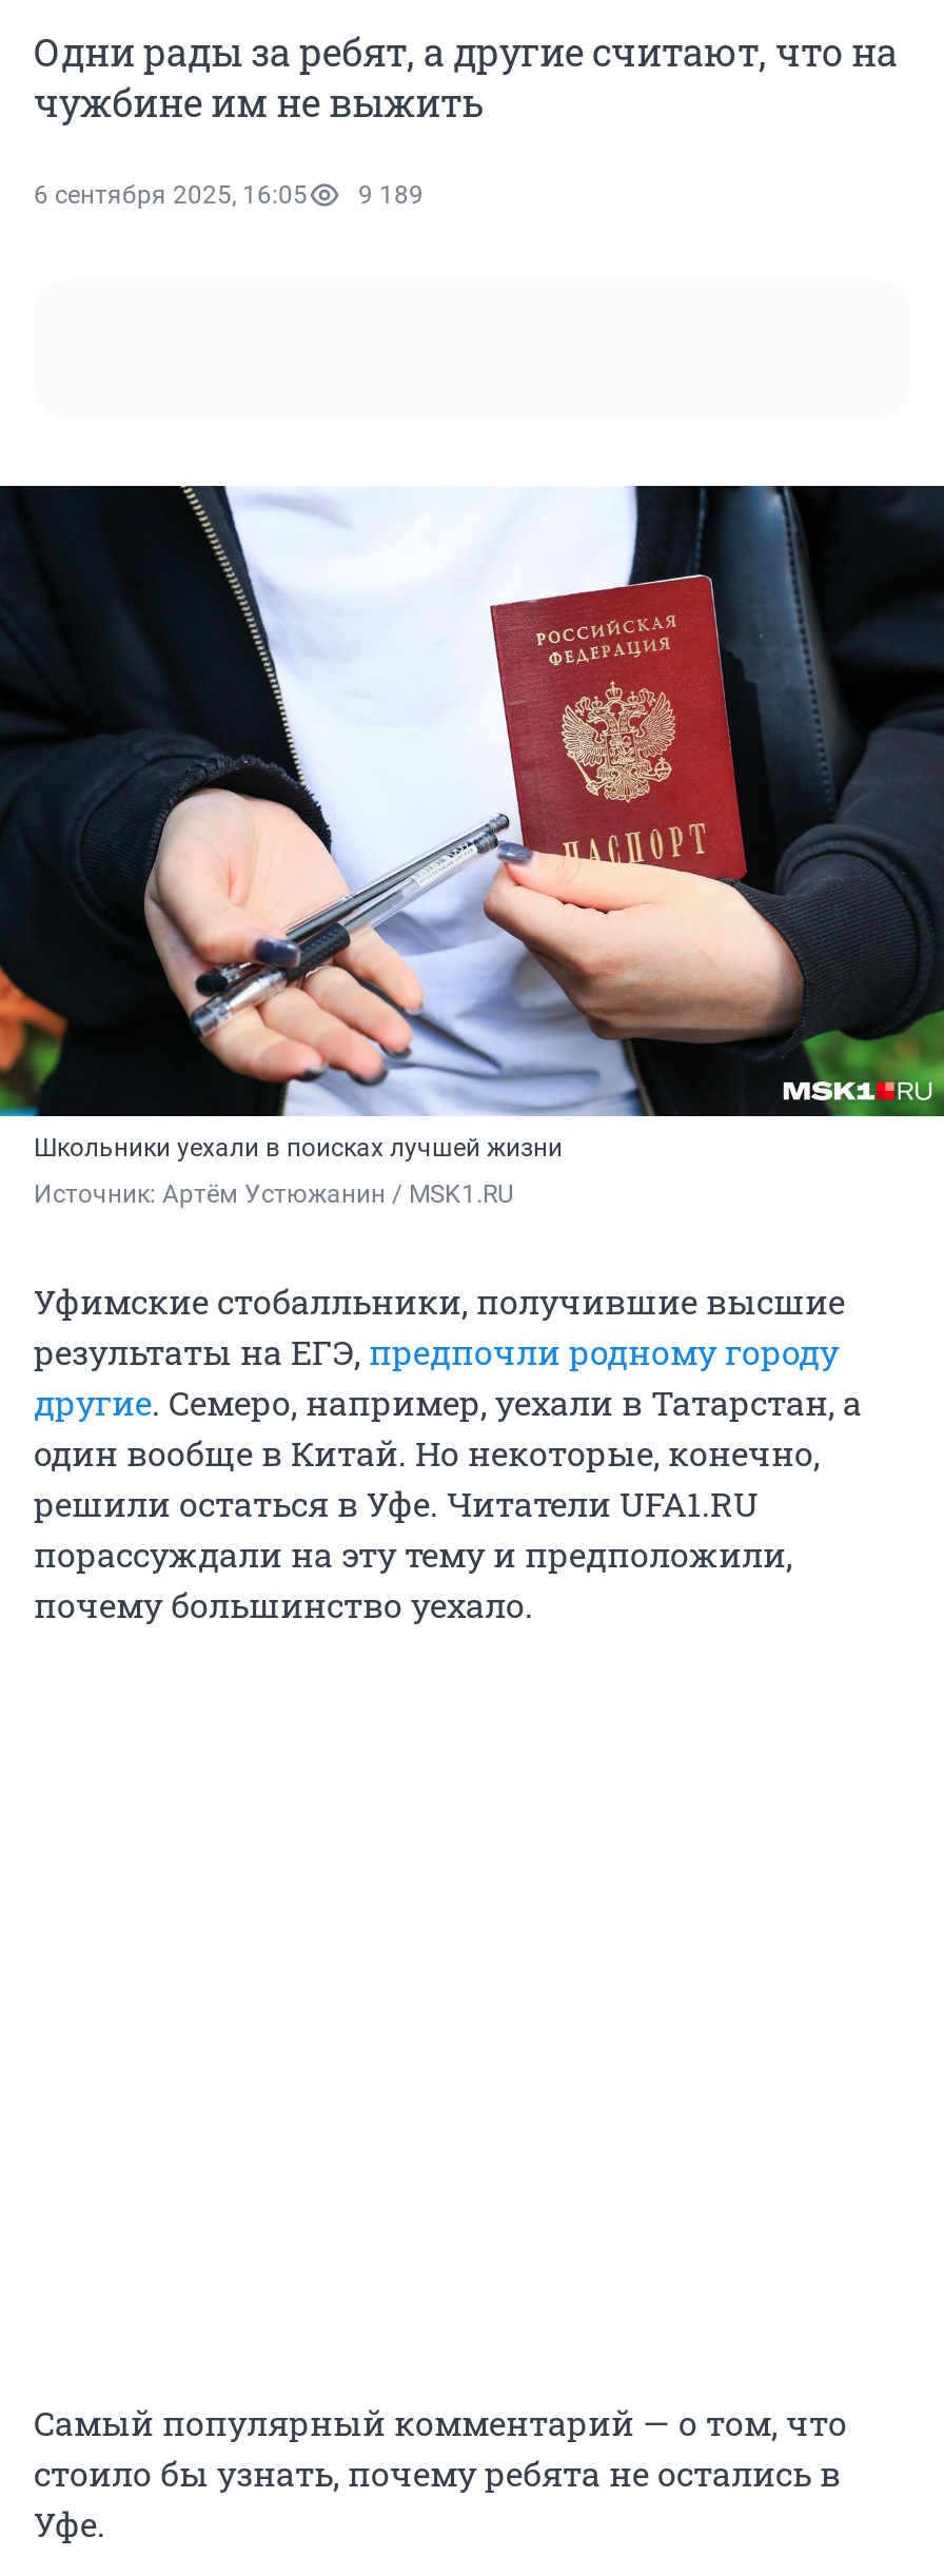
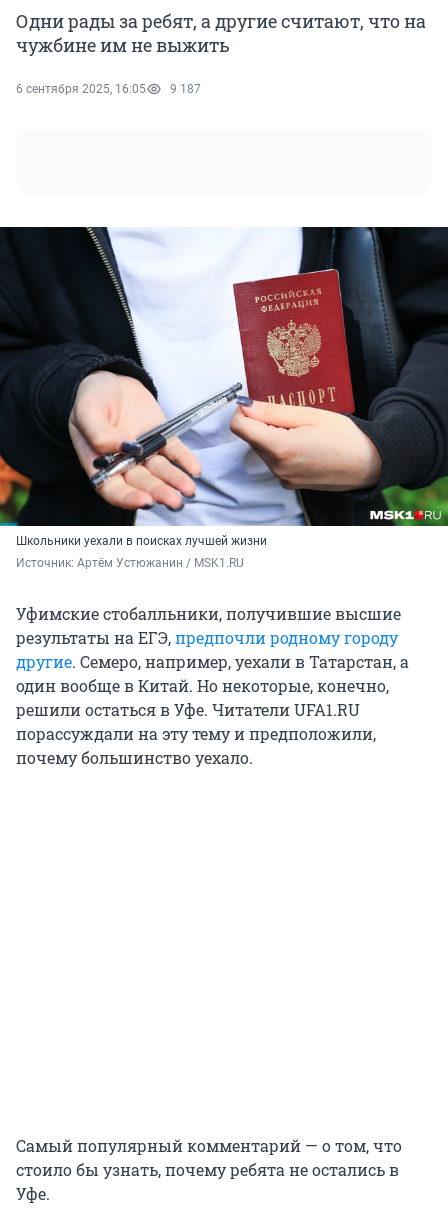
- 6 сентября 2025, 16:05 9 189
+ 6 сентября 2025, 16:05 9 187
